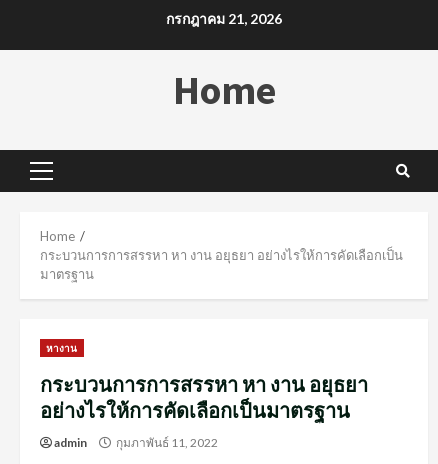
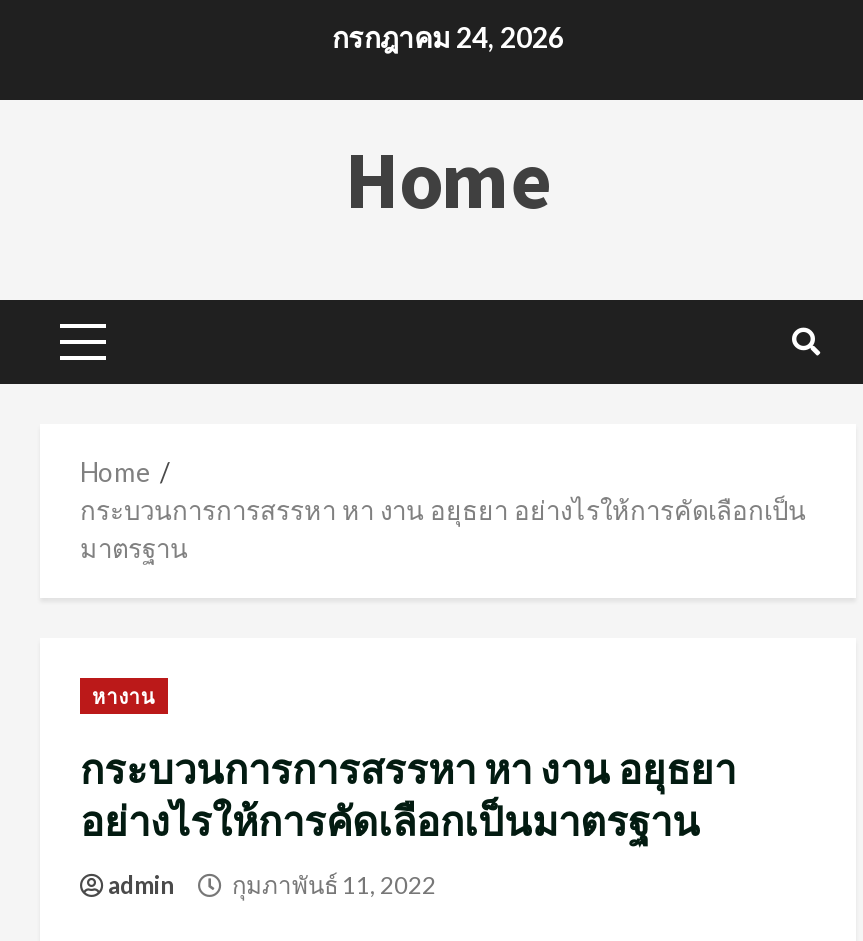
- กรกฎาคม 21, 2026
+ กรกฎาคม 24, 2026
